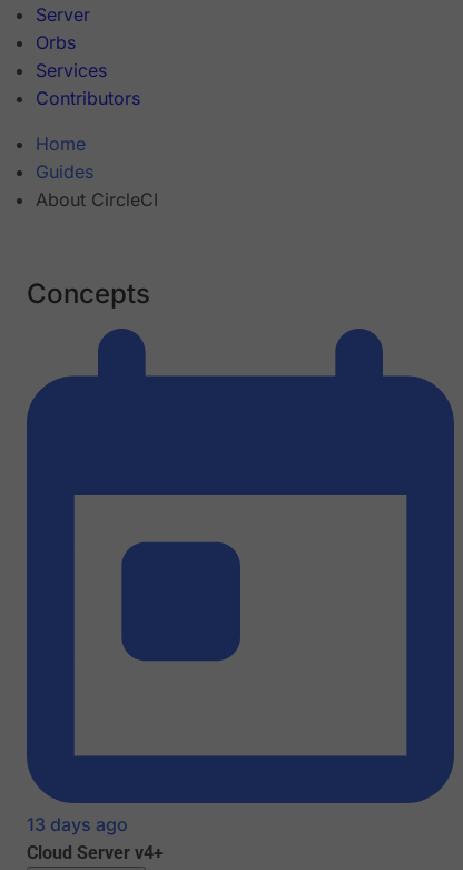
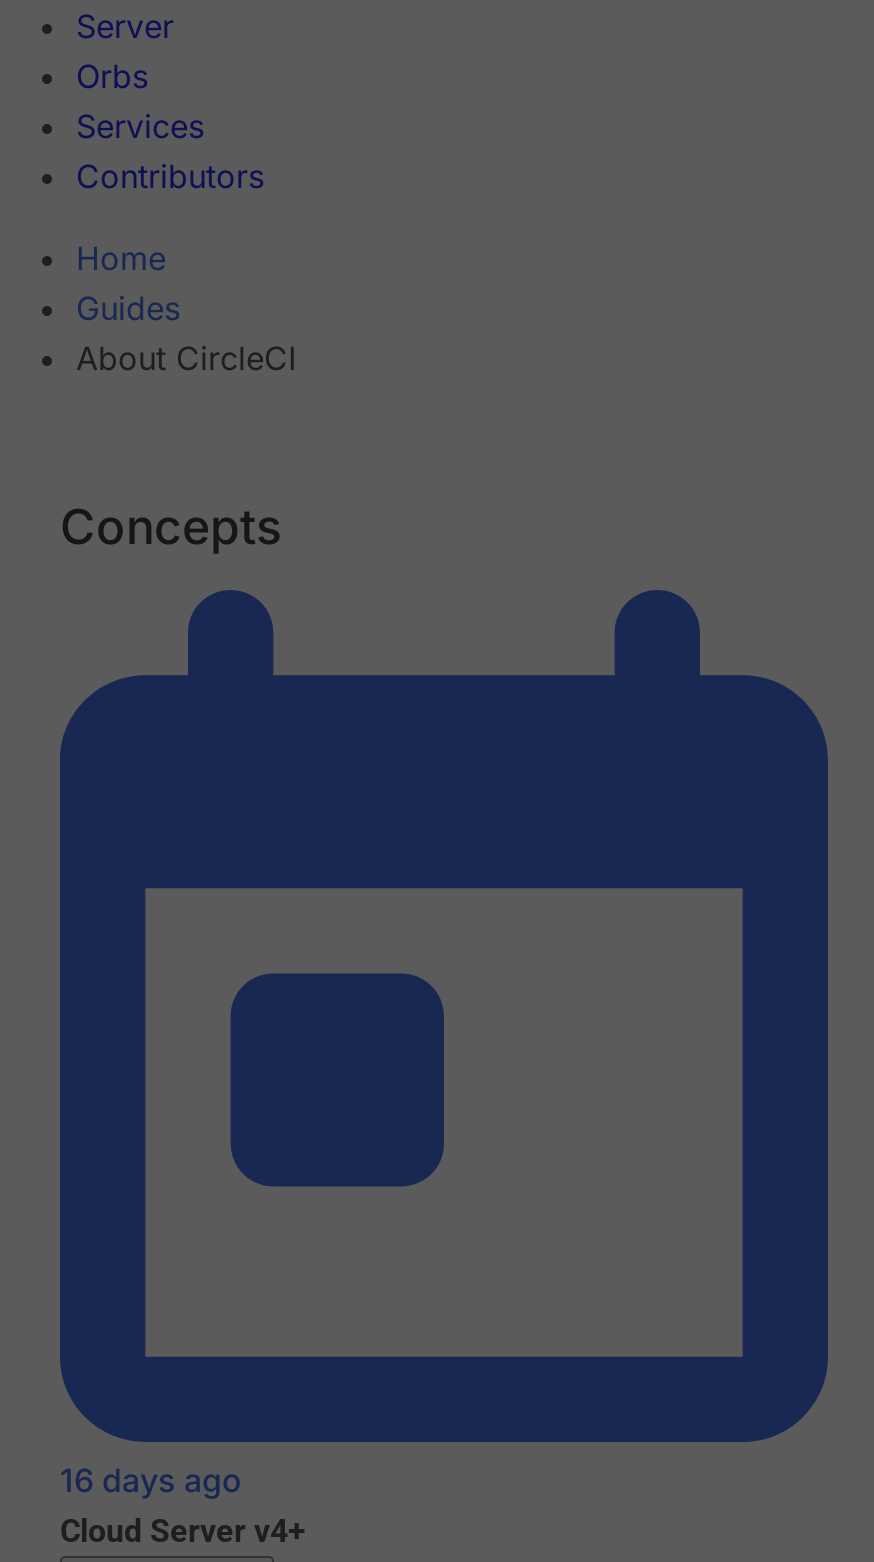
- 13 days ago
+ 16 days ago
